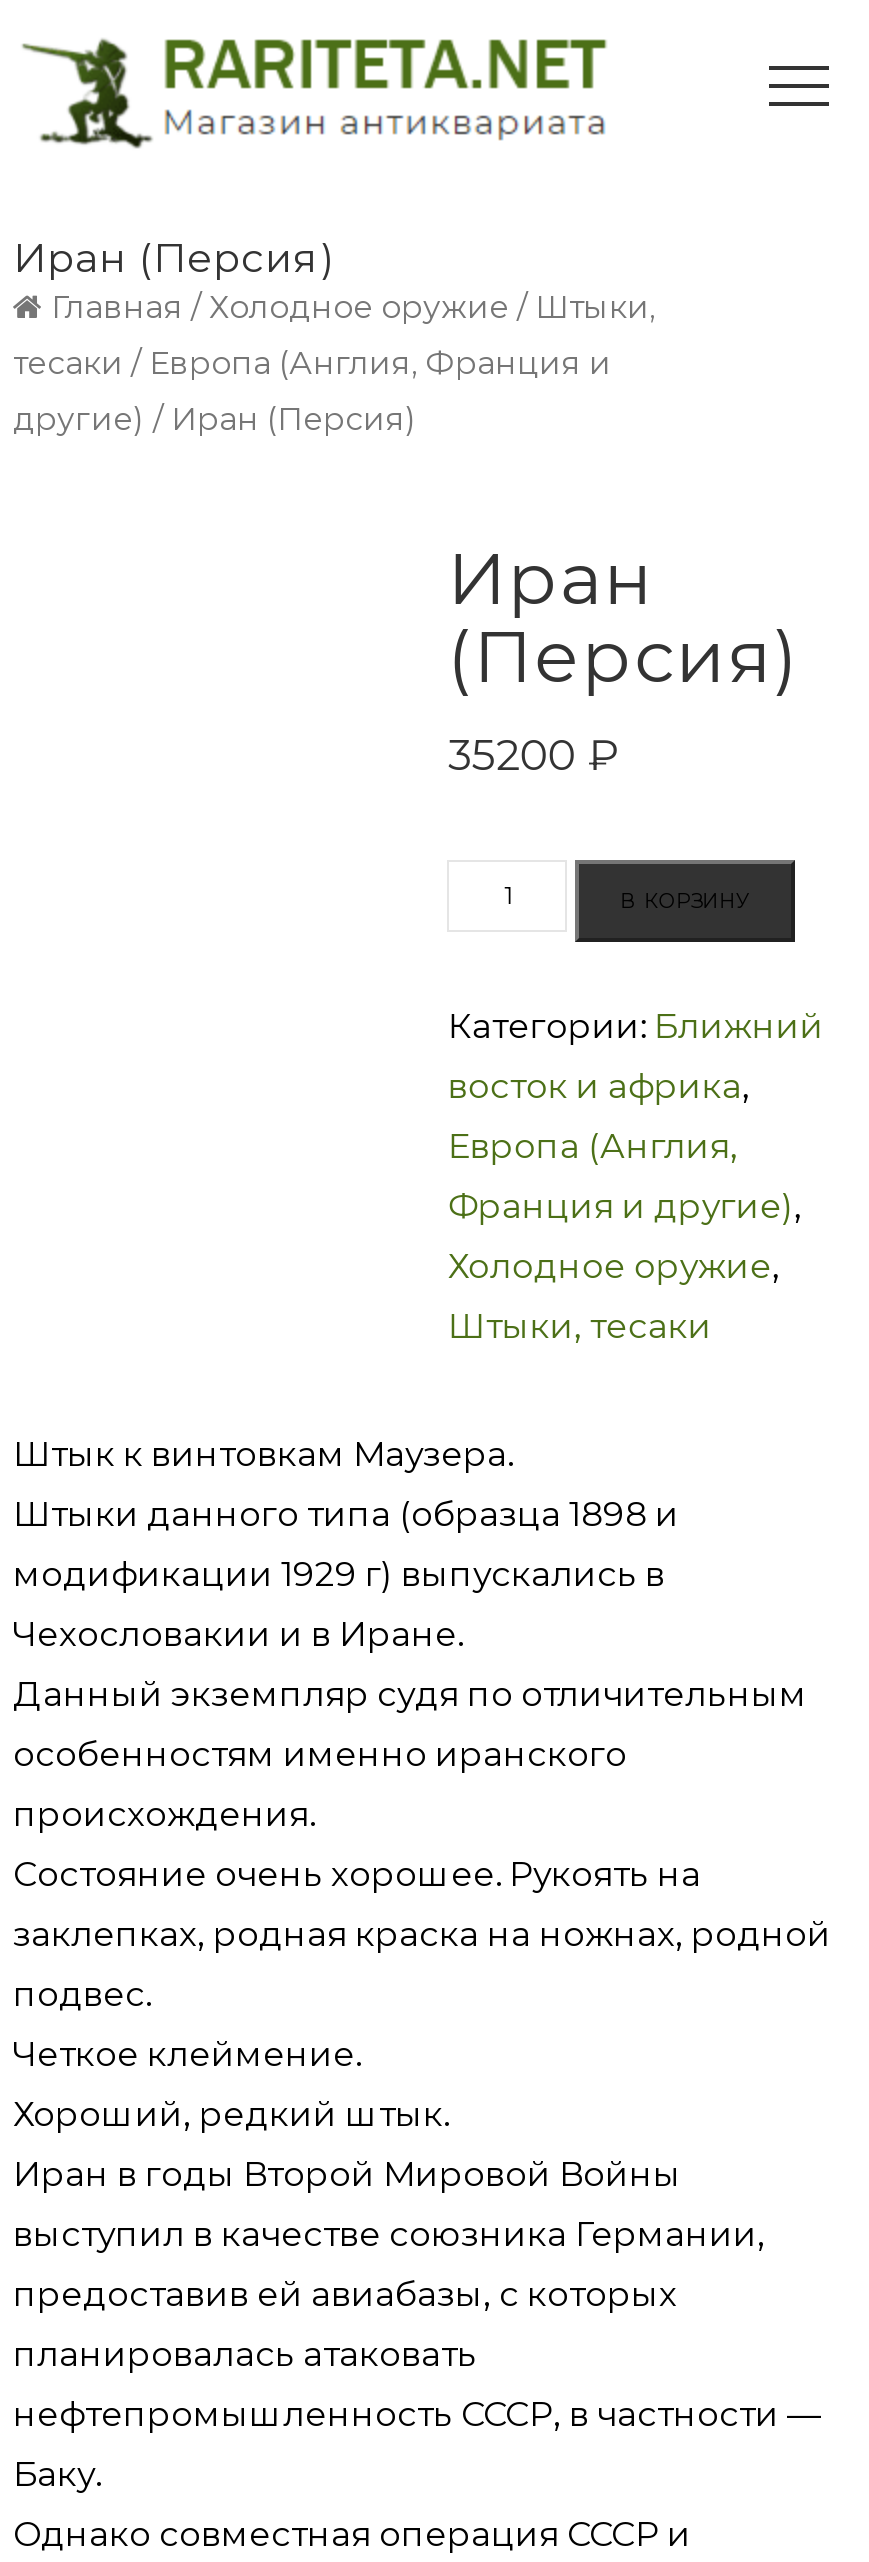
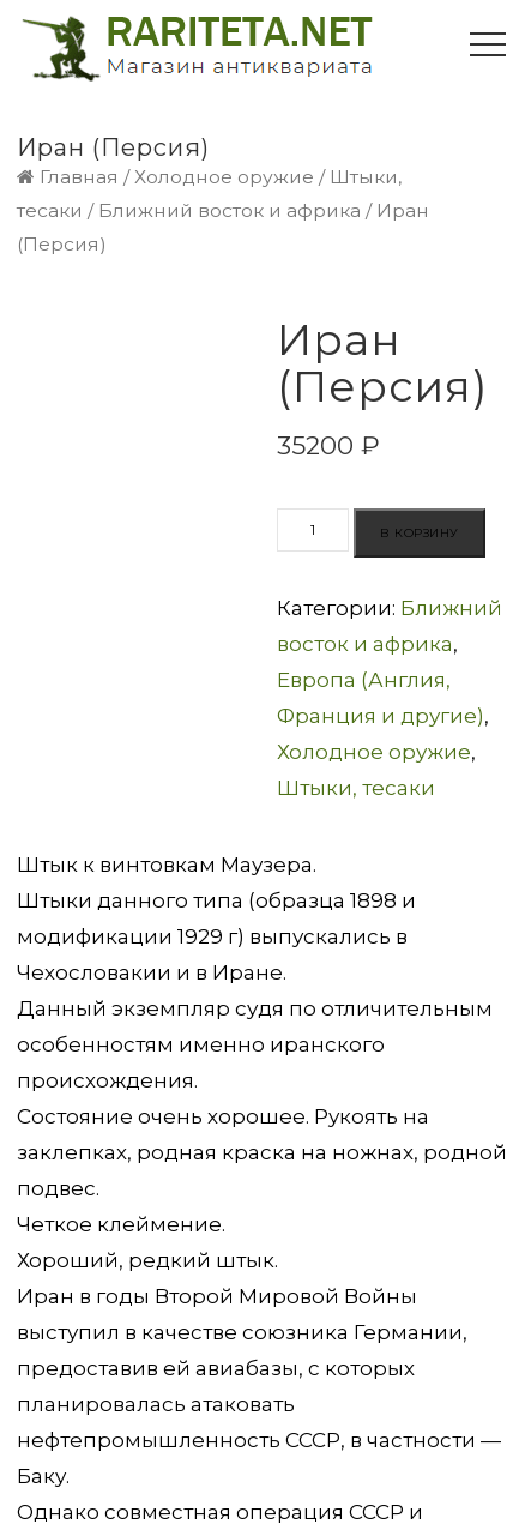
- тесаки / Европа (Англия, Франция и
+ тесаки / Ближний восток и африка / Иран

- другие) / Иран (Персия)
+ (Персия)
